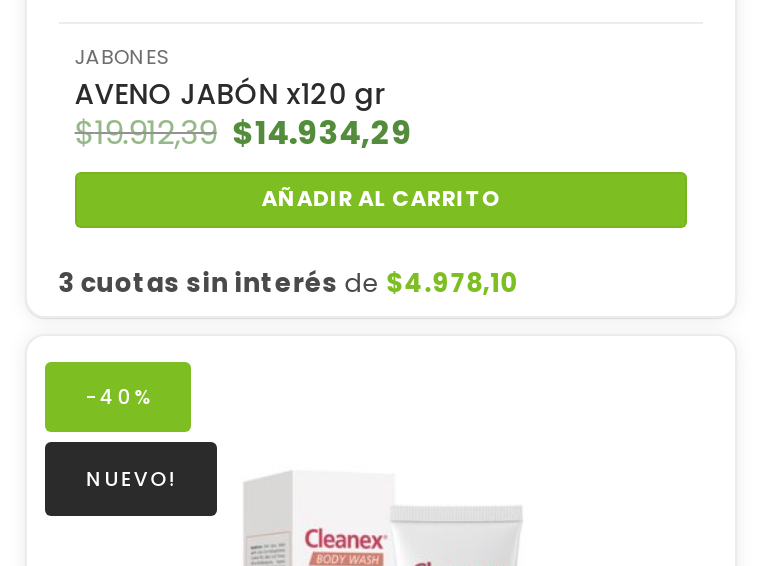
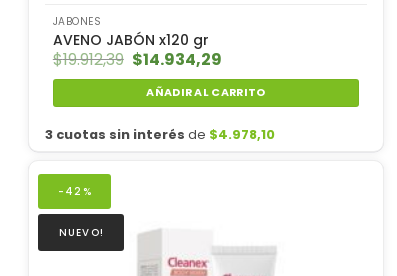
- -40%
+ -42%
